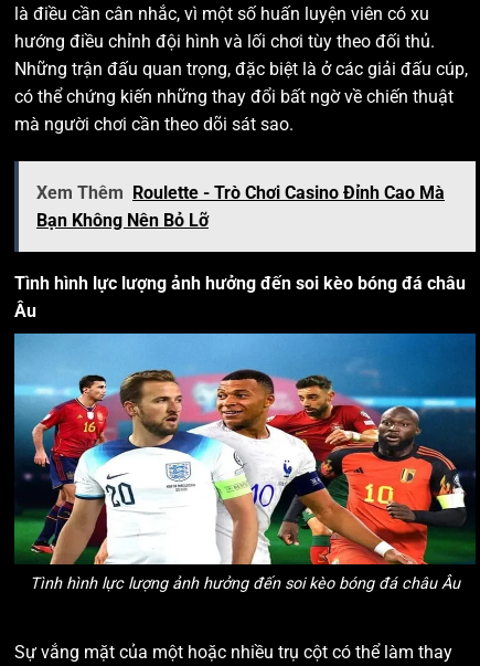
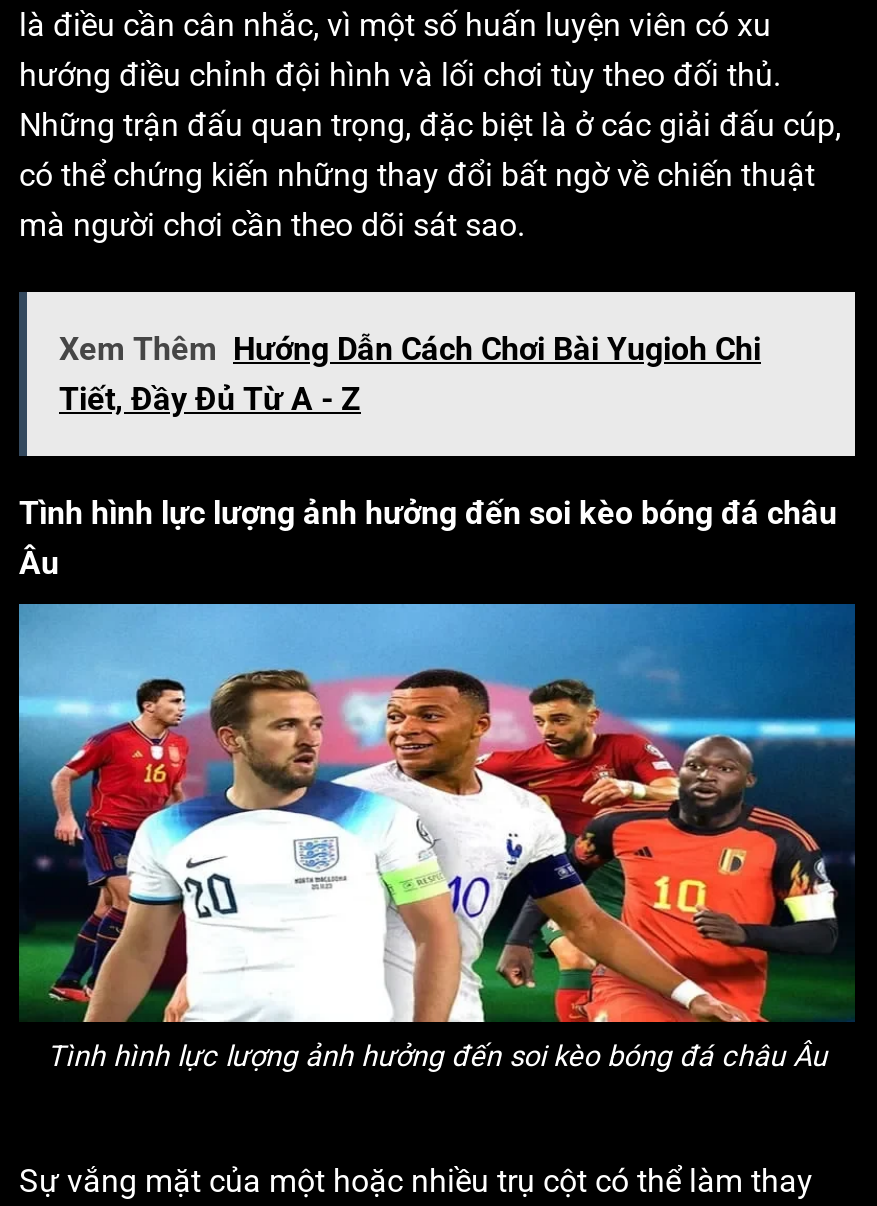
- Xem Thêm Roulette - Trò Chơi Casino Đỉnh Cao Mà
- Bạn Không Nên Bỏ Lỡ
+ Xem Thêm Hướng Dẫn Cách Chơi Bài Yugioh Chi
+ Tiết, Đầy Đủ Từ A - Z
